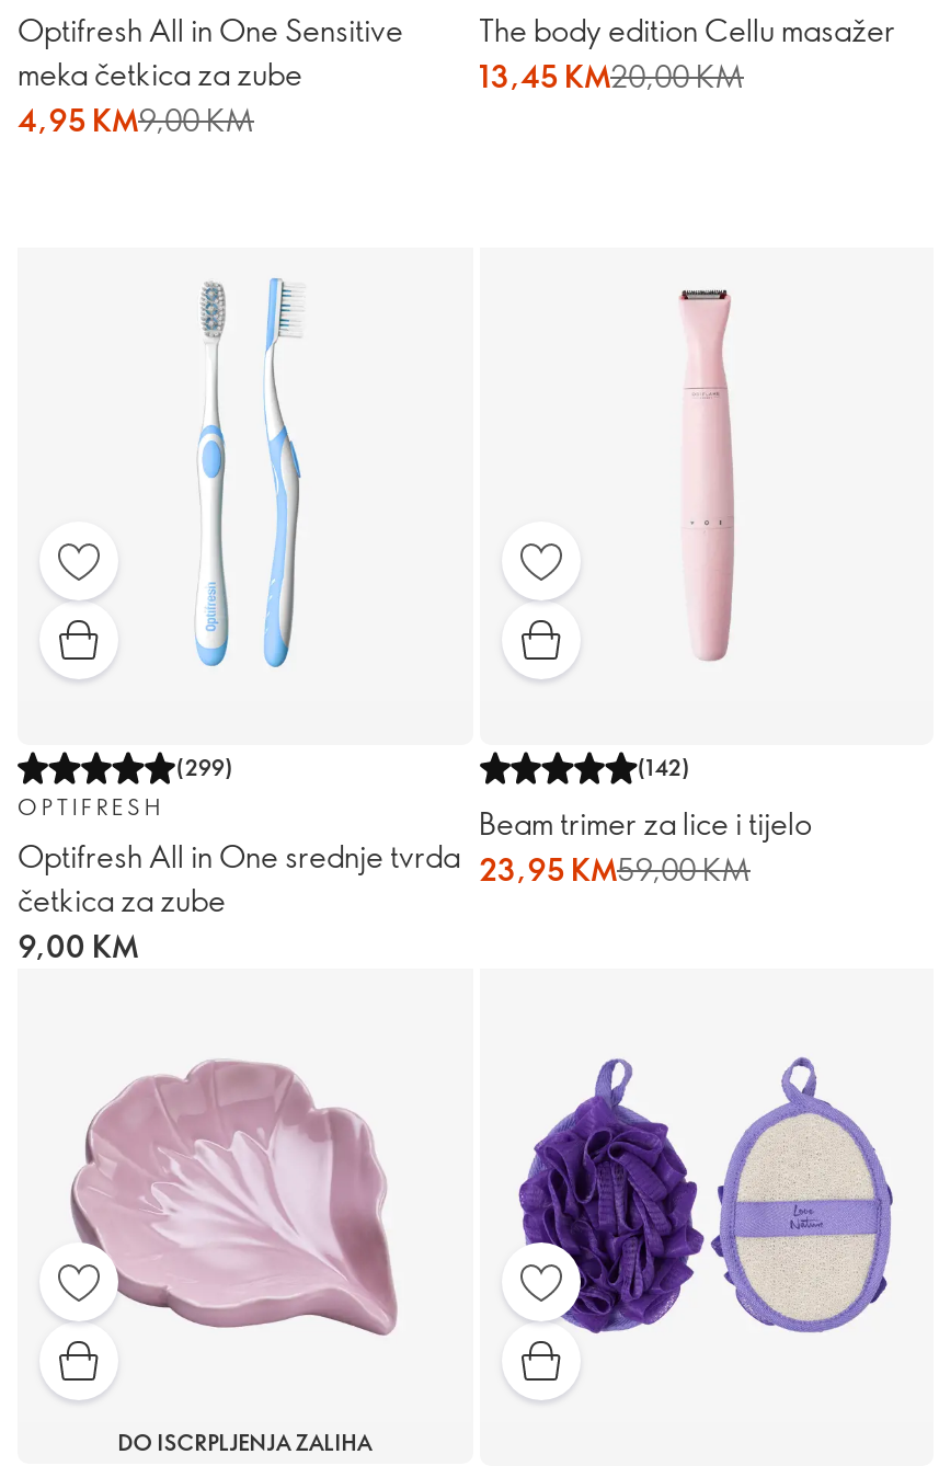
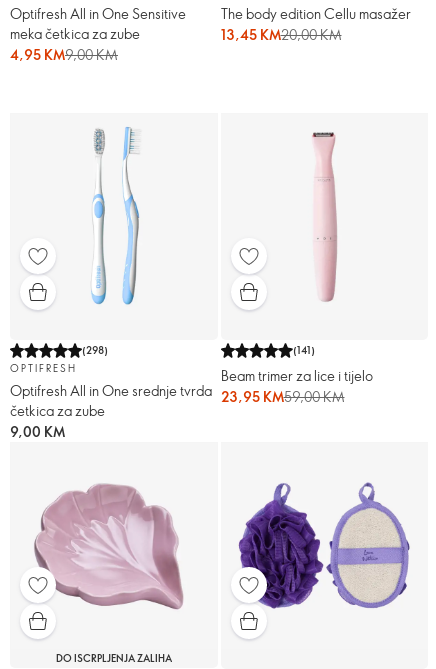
- (299)
+ (298)

- (142)
+ (141)
